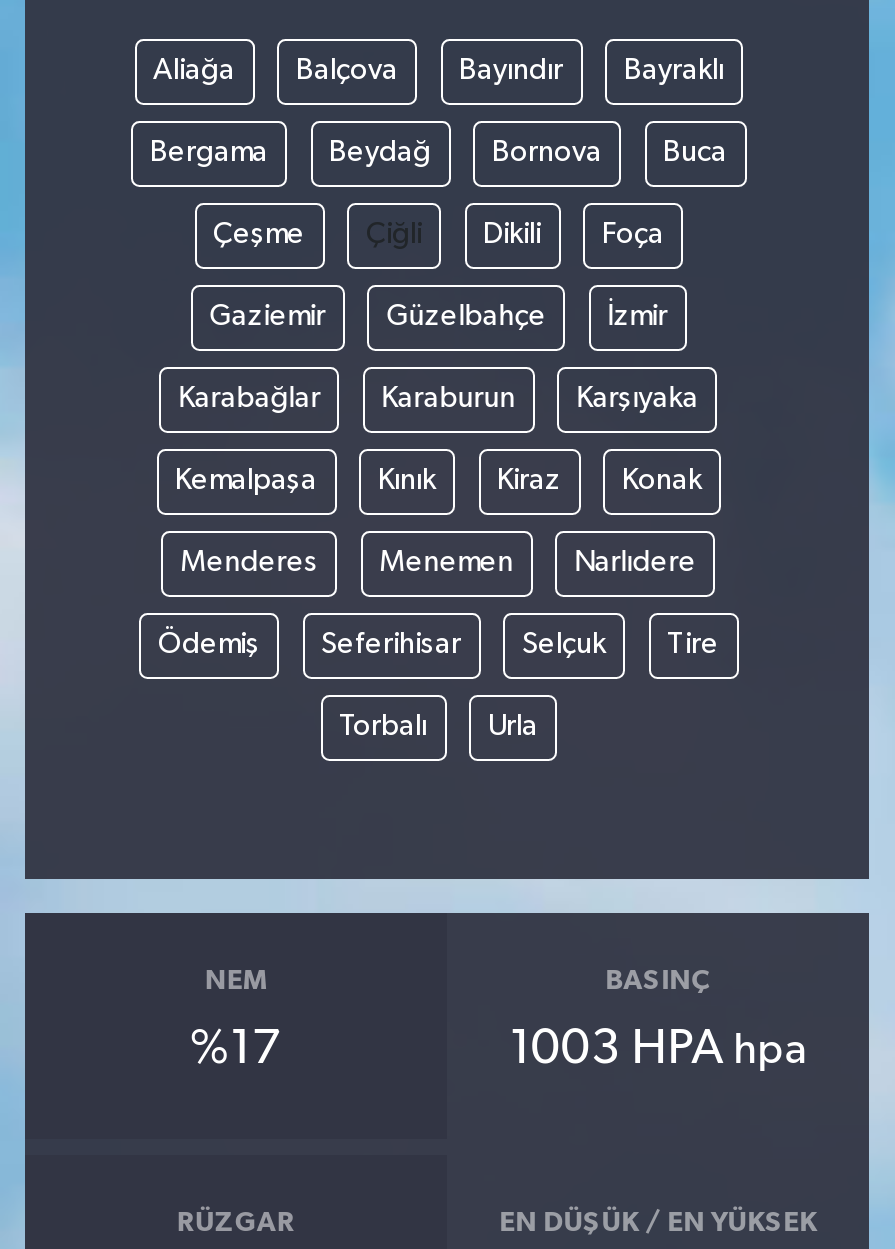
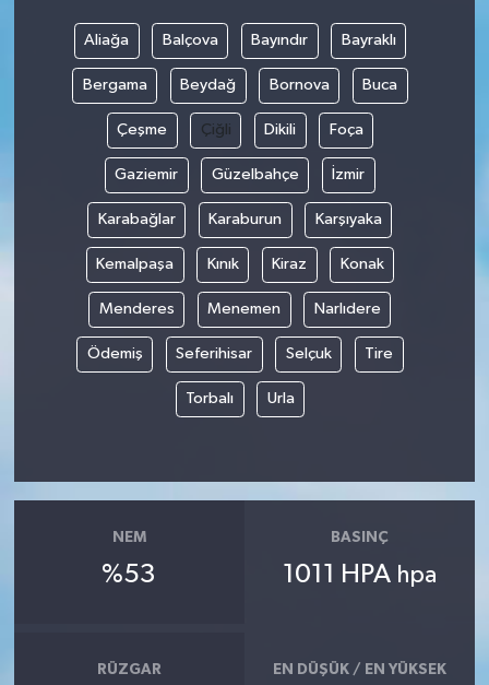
- %17
+ %53

- 1003 HPA hpa
+ 1011 HPA hpa
